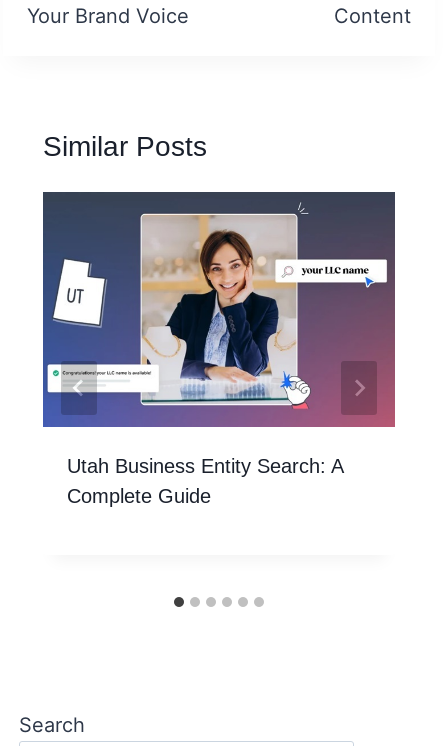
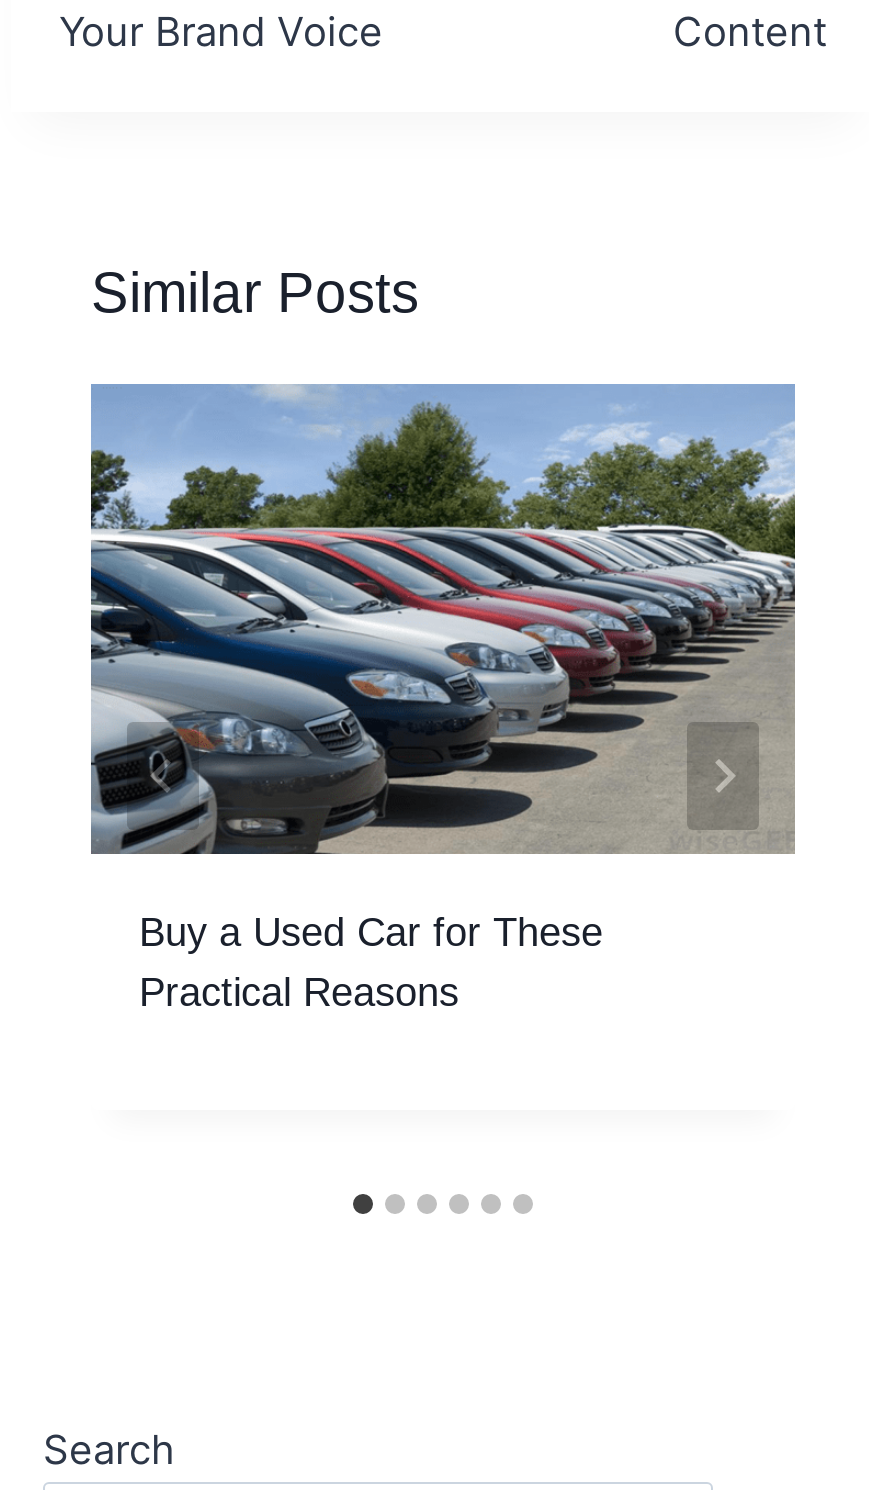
- [image]
- Utah Business Entity Search: A
- Complete Guide
+ [image]
+ Buy a Used Car for These
+ Practical Reasons
